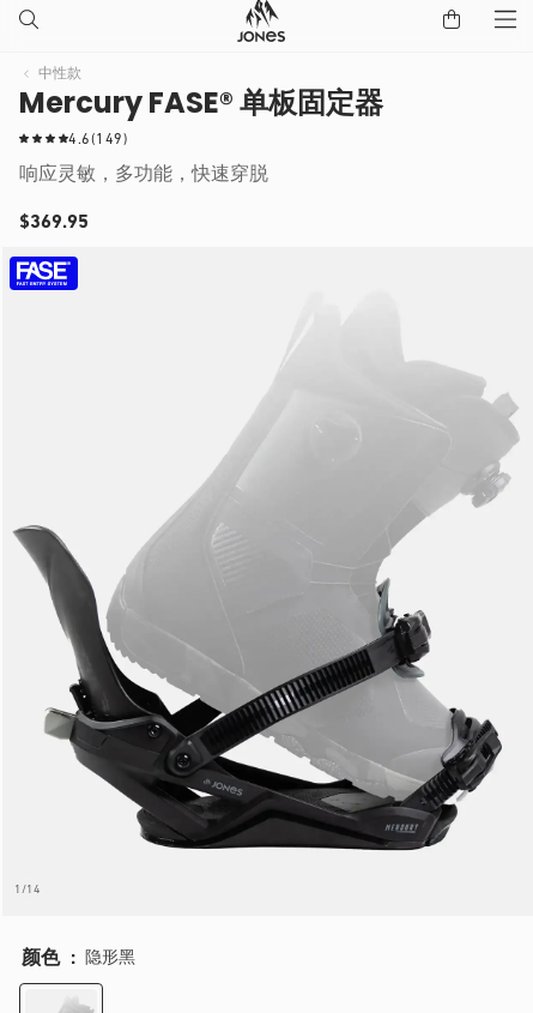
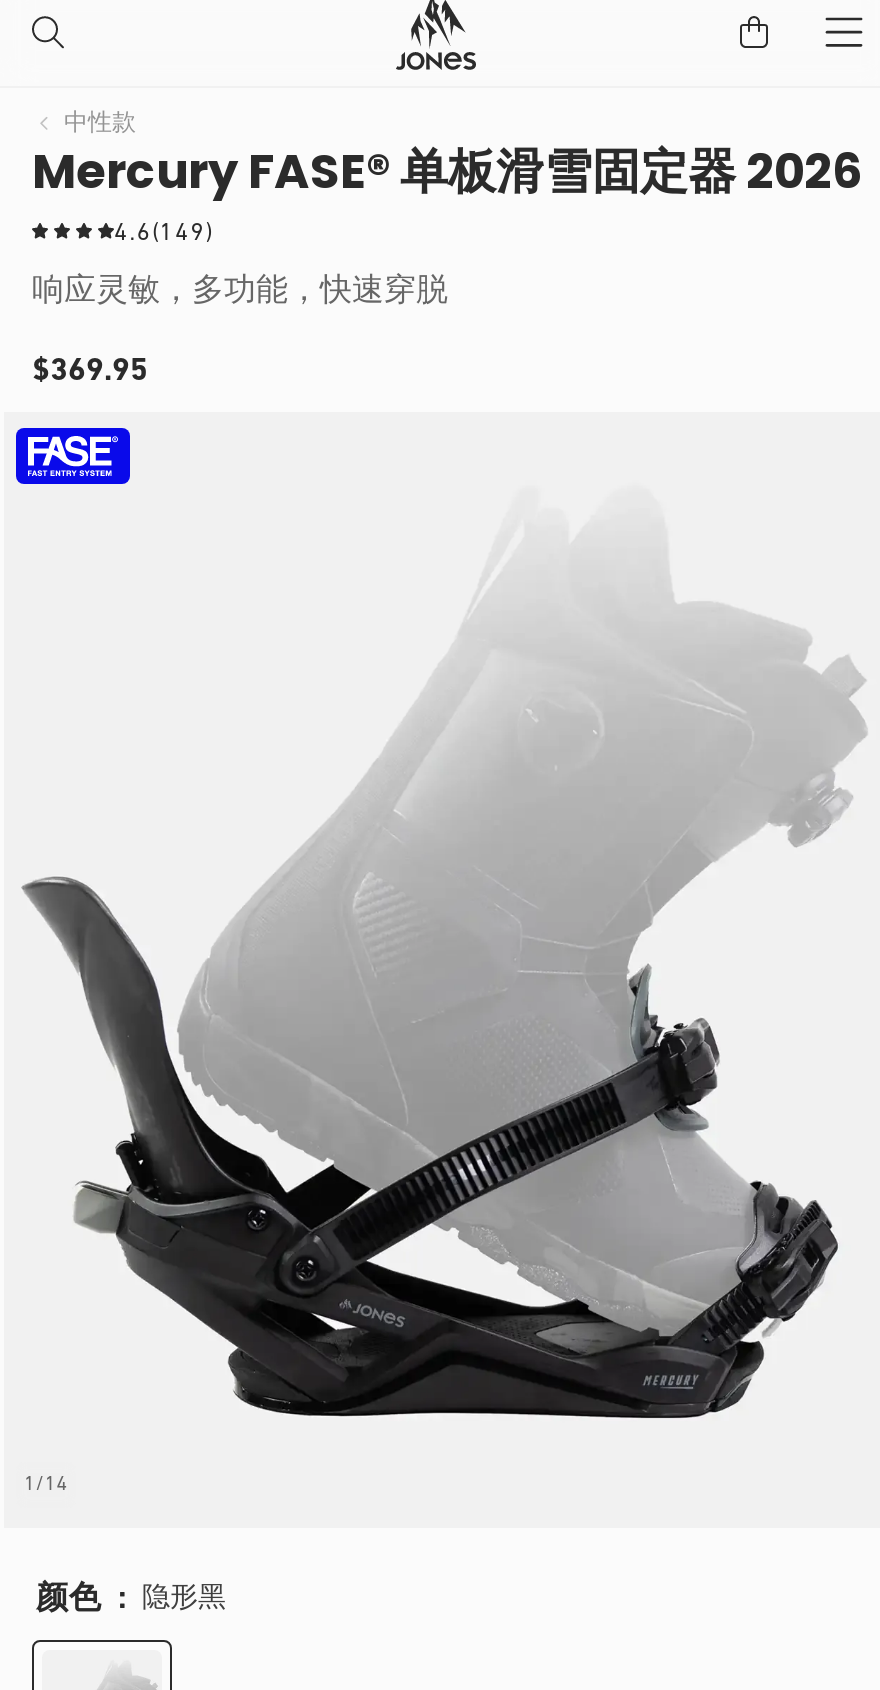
- Mercury FASE® 单板固定器
+ Mercury FASE® 单板滑雪固定器 2026
